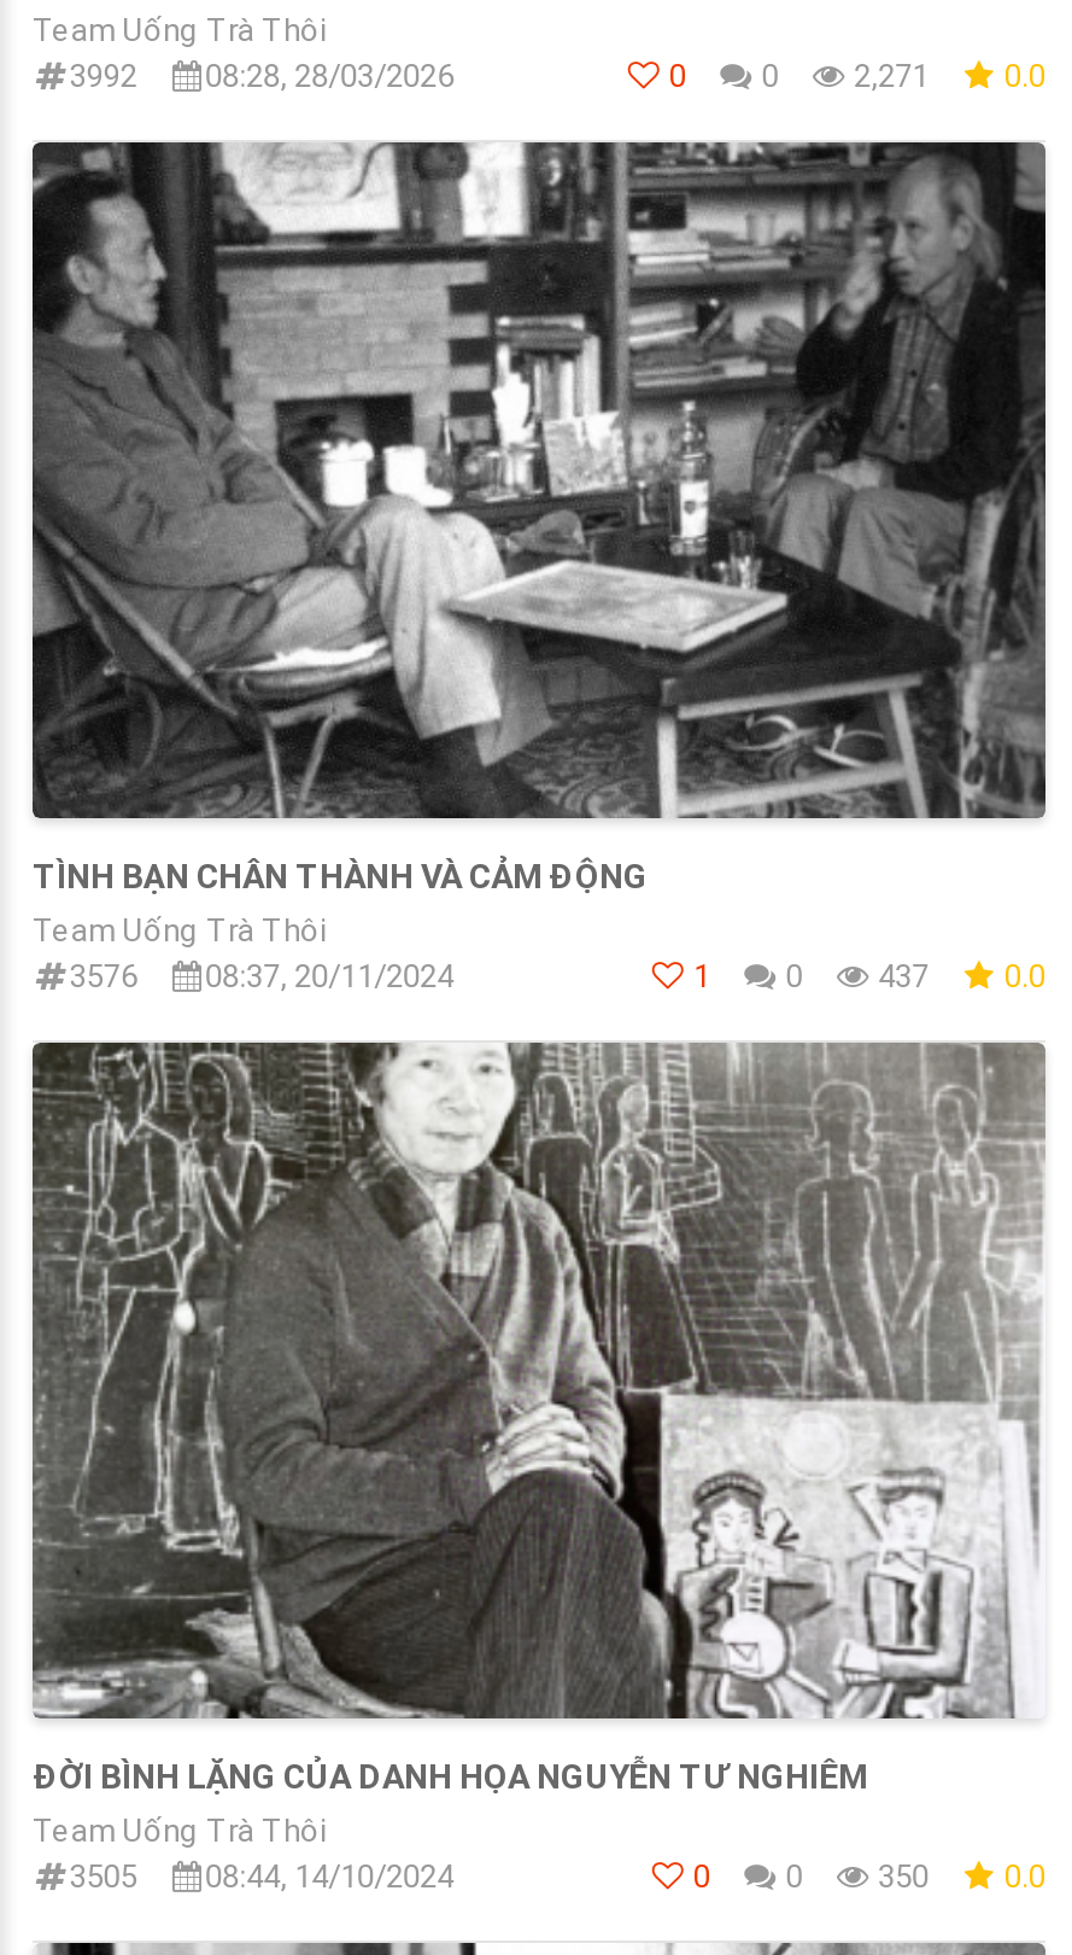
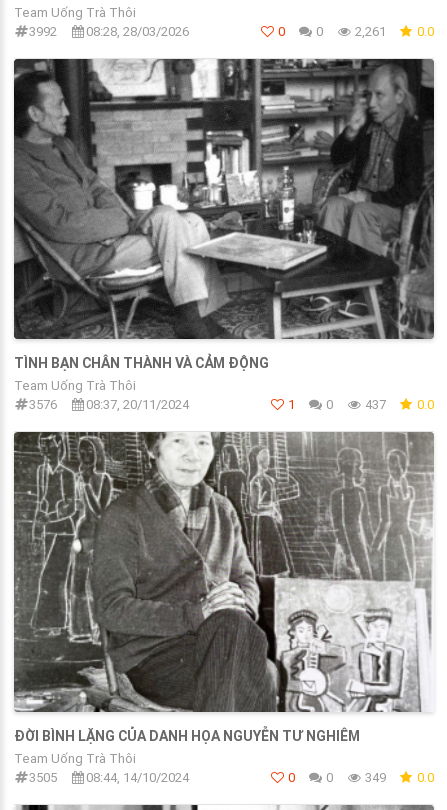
- 0 0 2,271 0.0
+ 0 0 2,261 0.0

- 0 0 350 0.0
+ 0 0 349 0.0
